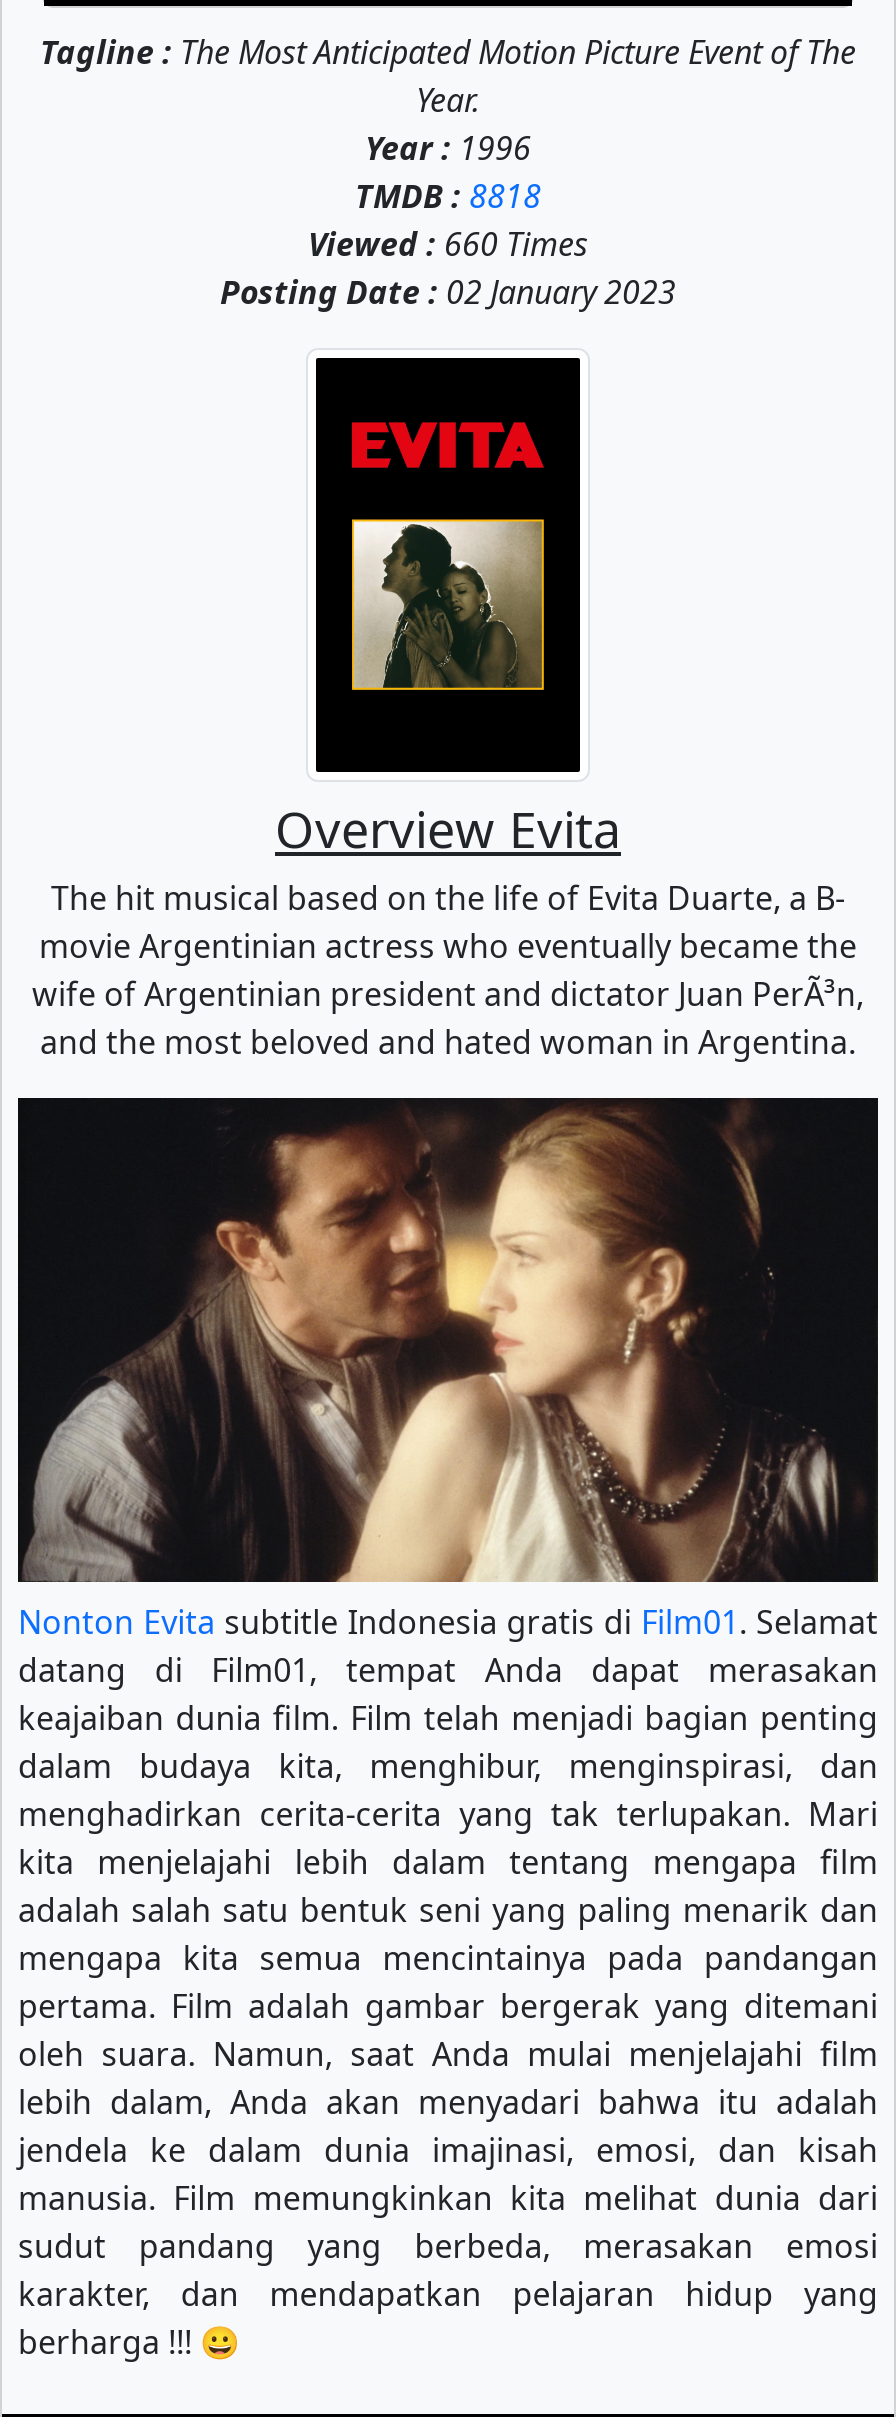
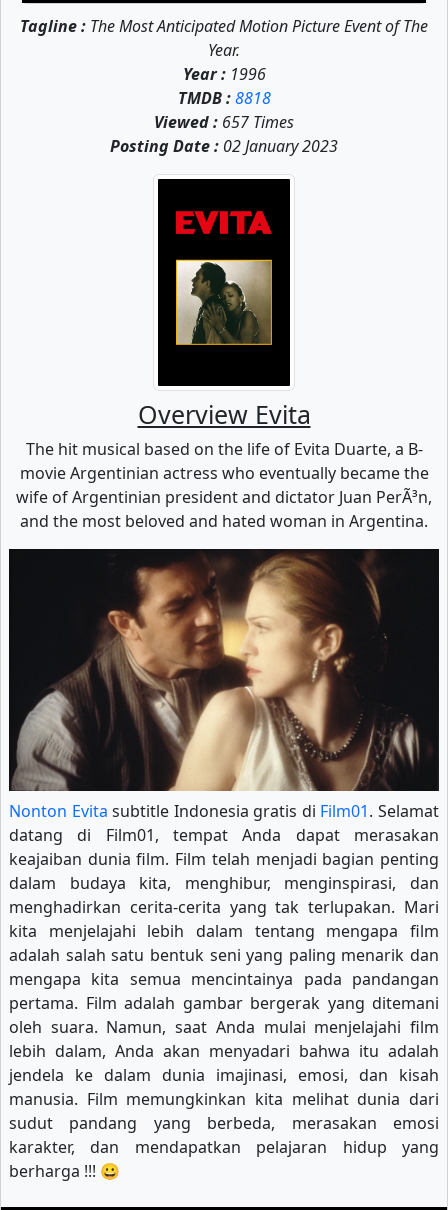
- Viewed : 660 Times
+ Viewed : 657 Times
